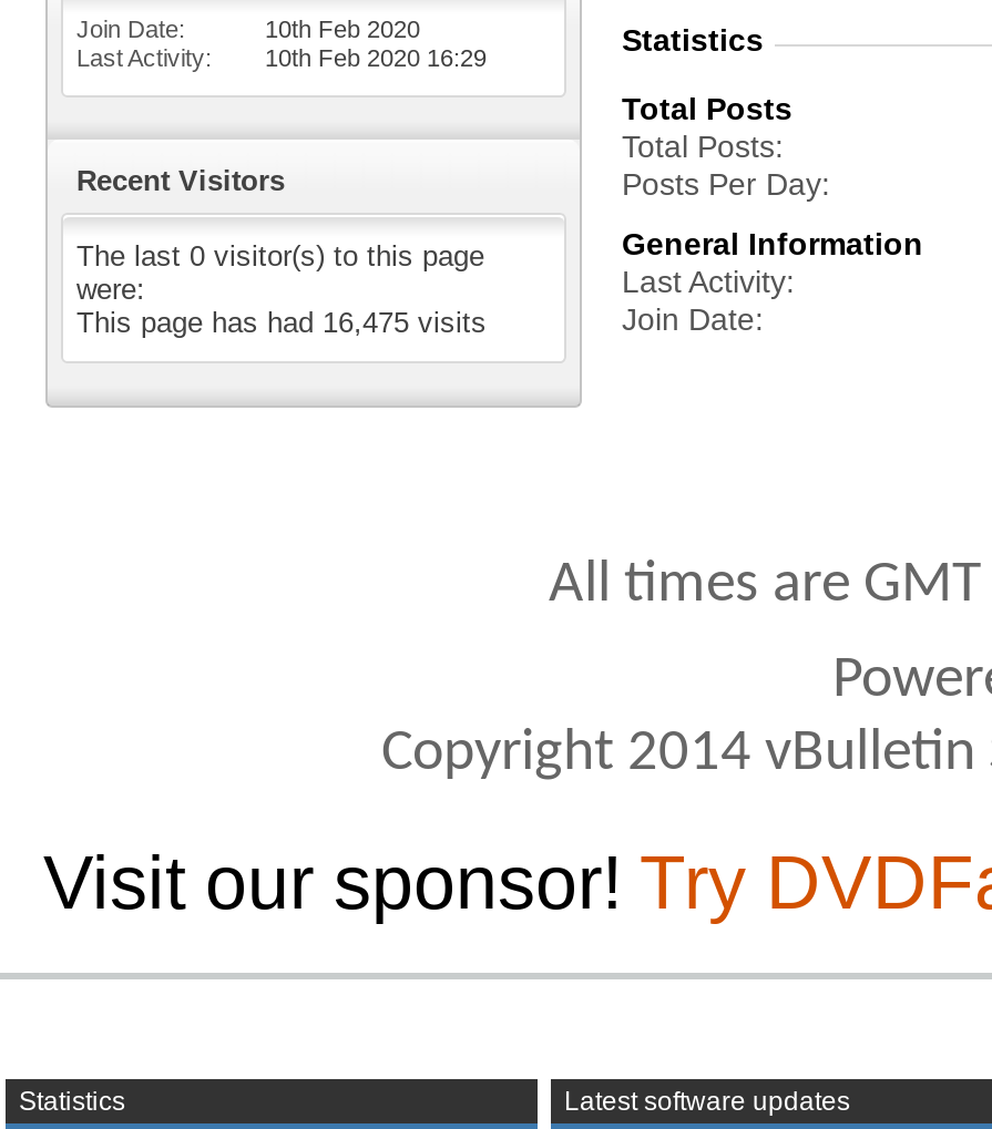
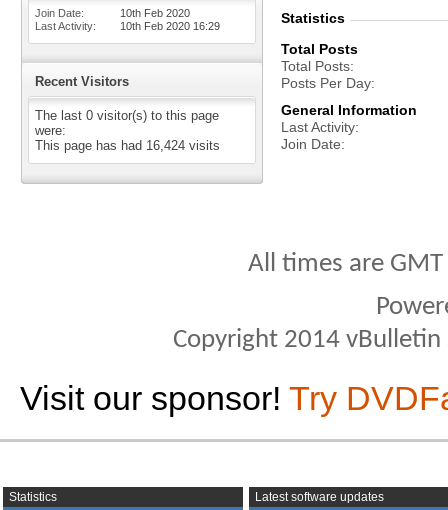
- This page has had 16,475 visits
+ This page has had 16,424 visits
